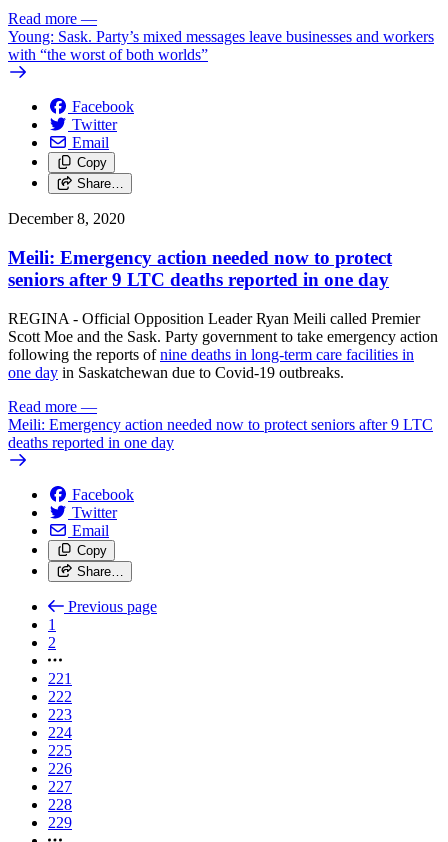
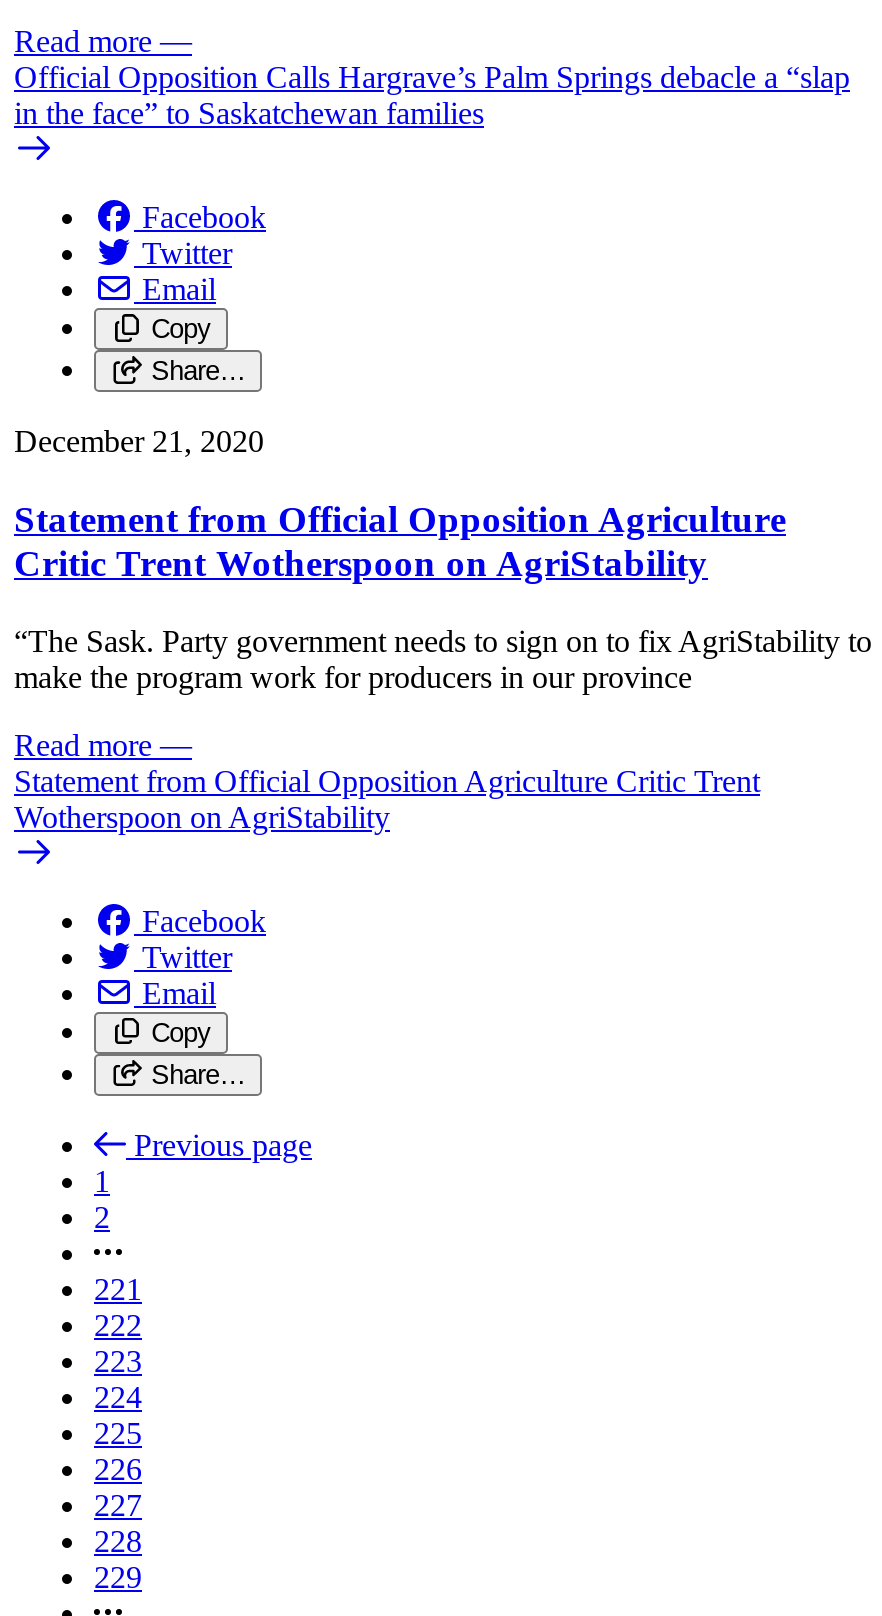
- Young: Sask. Party’s mixed messages leave businesses and workers
- with “the worst of both worlds”
+ Official Opposition Calls Hargrave’s Palm Springs debacle a “slap
+ in the face” to Saskatchewan families

- December 8, 2020
+ December 21, 2020

- Meili: Emergency action needed now to protect
- seniors after 9 LTC deaths reported in one day
+ Statement from Official Opposition Agriculture
+ Critic Trent Wotherspoon on AgriStability

- REGINA - Official Opposition Leader Ryan Meili called Premier
- Scott Moe and the Sask. Party government to take emergency action
- following the reports of nine deaths in long-term care facilities in
- one day in Saskatchewan due to Covid-19 outbreaks.
+ “The Sask. Party government needs to sign on to fix AgriStability to
+ make the program work for producers in our province

- Meili: Emergency action needed now to protect seniors after 9 LTC
- deaths reported in one day
+ Statement from Official Opposition Agriculture Critic Trent
+ Wotherspoon on AgriStability
